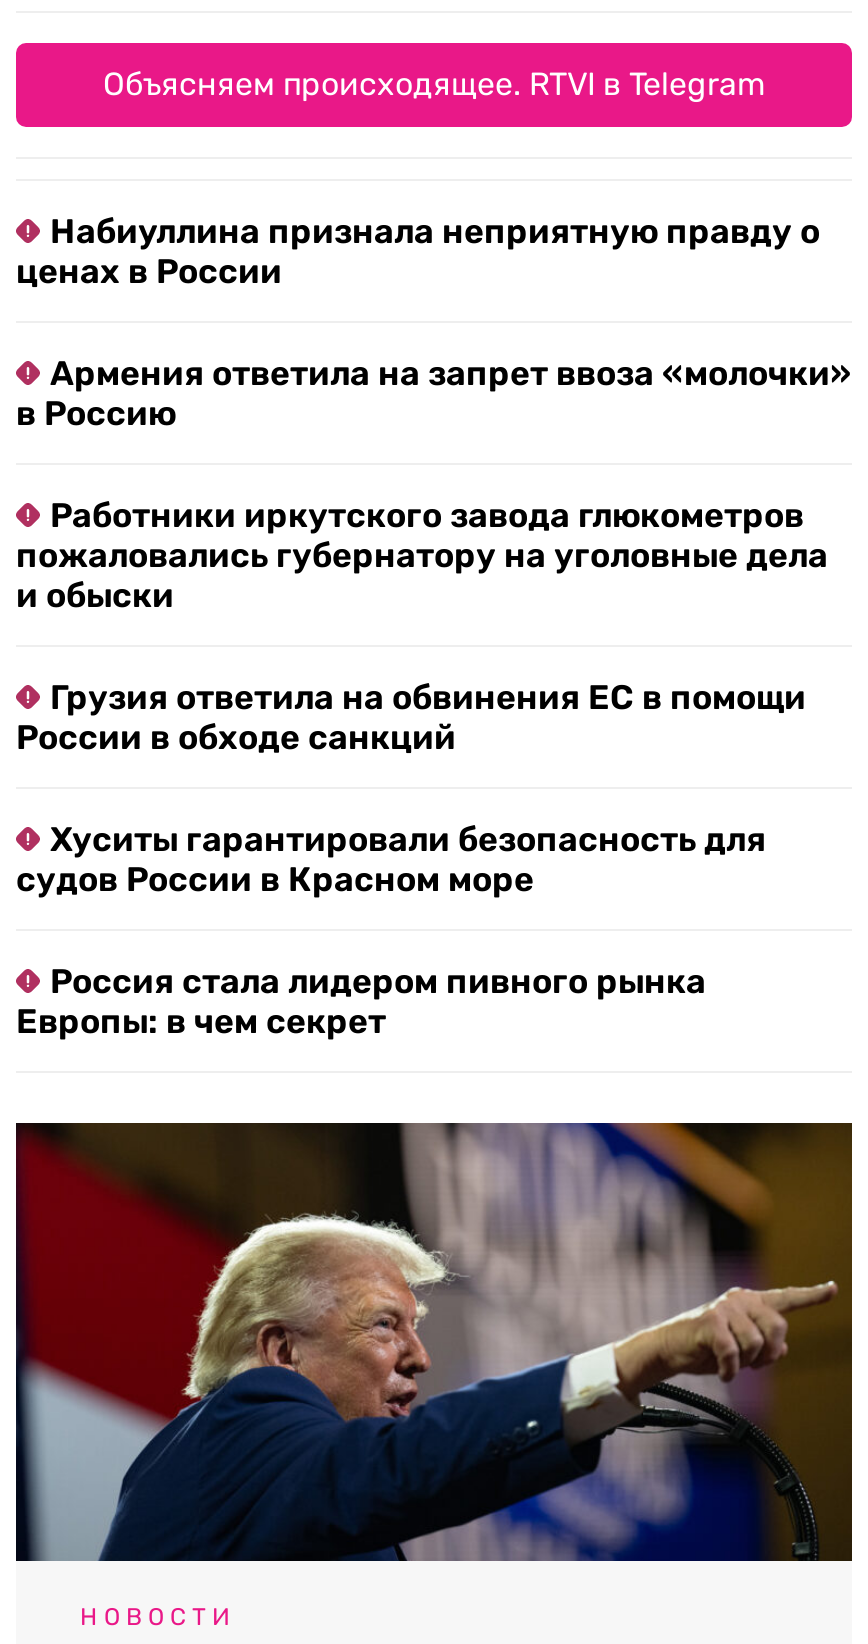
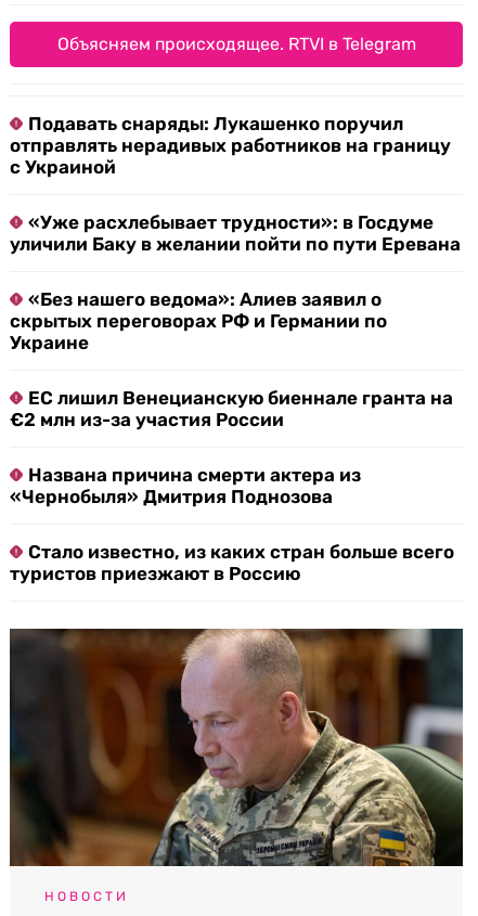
- Набиуллина признала неприятную правду о
- ценах в России
+ Подавать снаряды: Лукашенко поручил
+ отправлять нерадивых работников на границу
+ с Украиной

- Армения ответила на запрет ввоза «молочки»
- в Россию
+ «Уже расхлебывает трудности»: в Госдуме
+ уличили Баку в желании пойти по пути Еревана

- Работники иркутского завода глюкометров
- пожаловались губернатору на уголовные дела
- и обыски
+ «Без нашего ведома»: Алиев заявил о
+ скрытых переговорах РФ и Германии по
+ Украине

- Грузия ответила на обвинения ЕС в помощи
- России в обходе санкций
+ ЕС лишил Венецианскую биеннале гранта на
+ €2 млн из-за участия России

- Хуситы гарантировали безопасность для
- судов России в Красном море
+ Названа причина смерти актера из
+ «Чернобыля» Дмитрия Поднозова

- Россия стала лидером пивного рынка
- Европы: в чем секрет
+ Стало известно, из каких стран больше всего
+ туристов приезжают в Россию

- [image]
+ [image]
